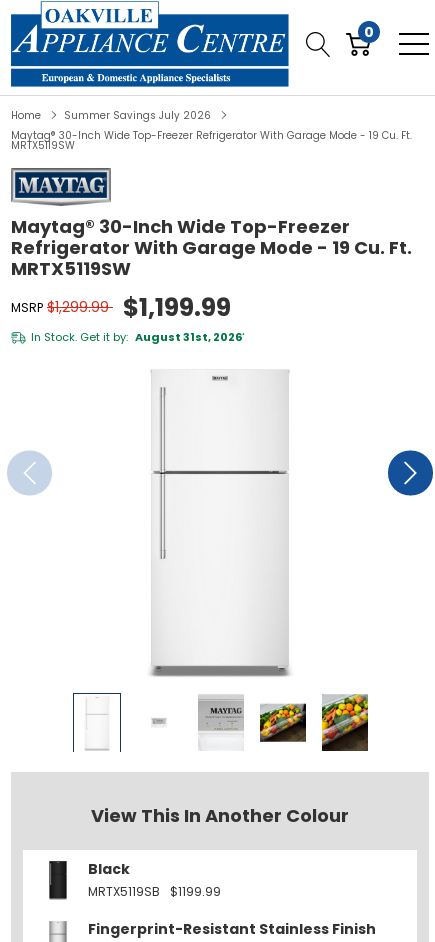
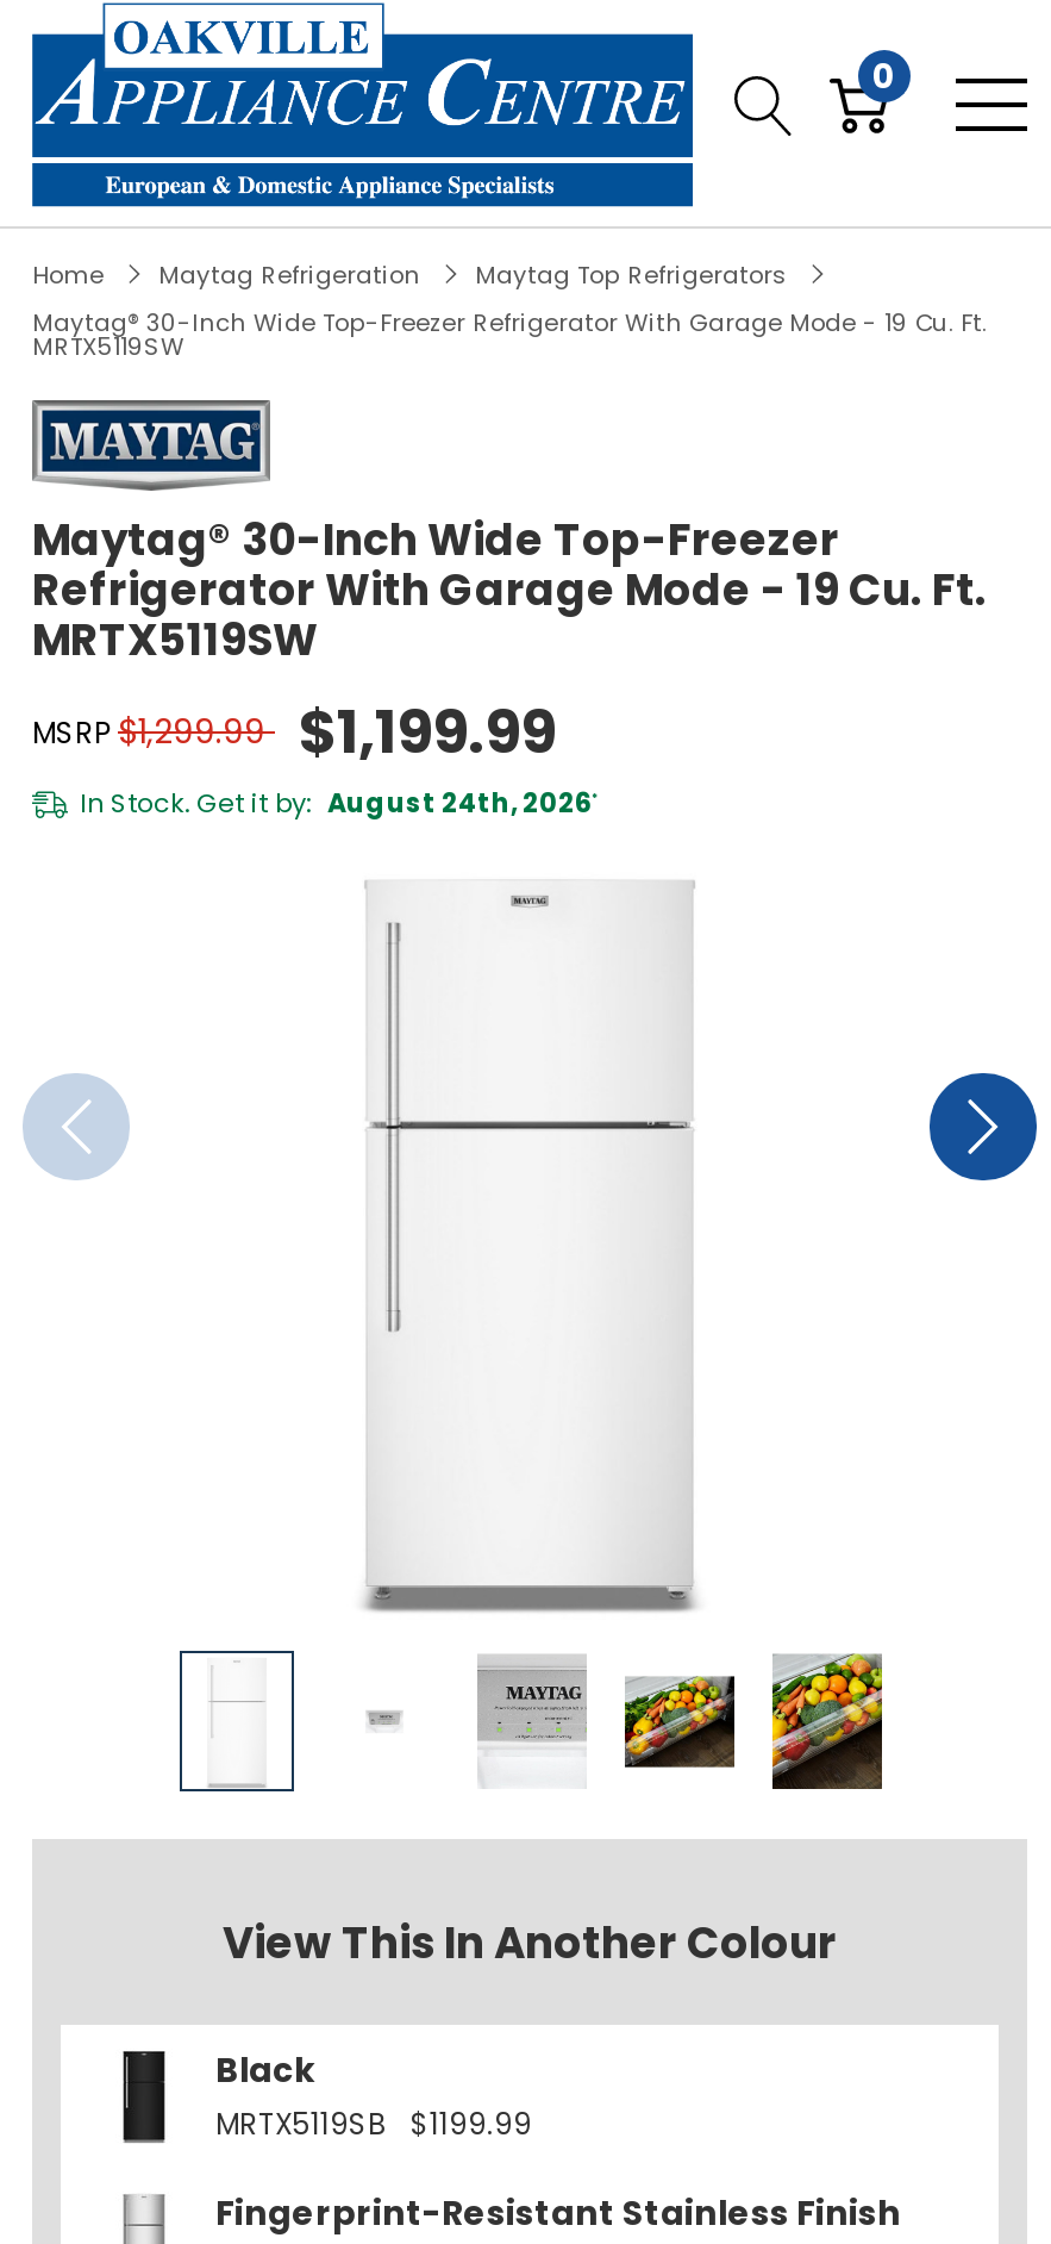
- Summer Savings July 2026
+ Maytag Refrigeration
+ Maytag Top Refrigerators

- In Stock. Get it by: August 31st, 2026*
+ In Stock. Get it by: August 24th, 2026*
